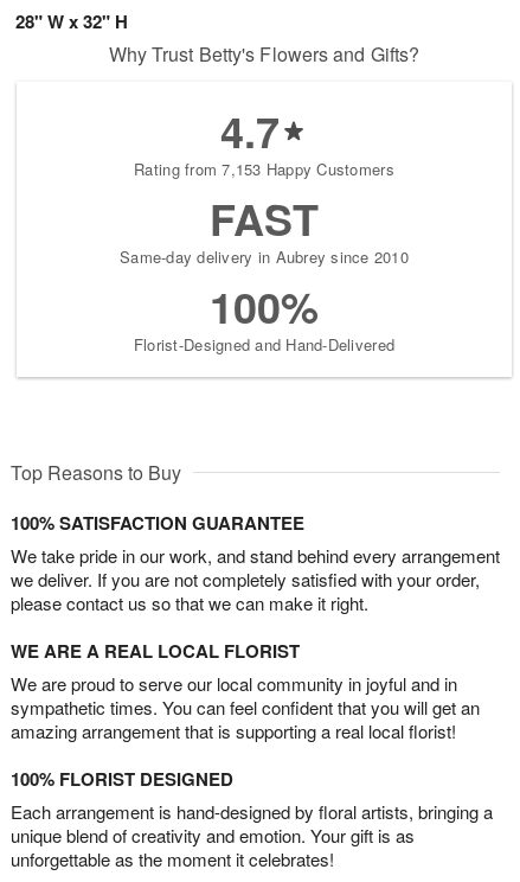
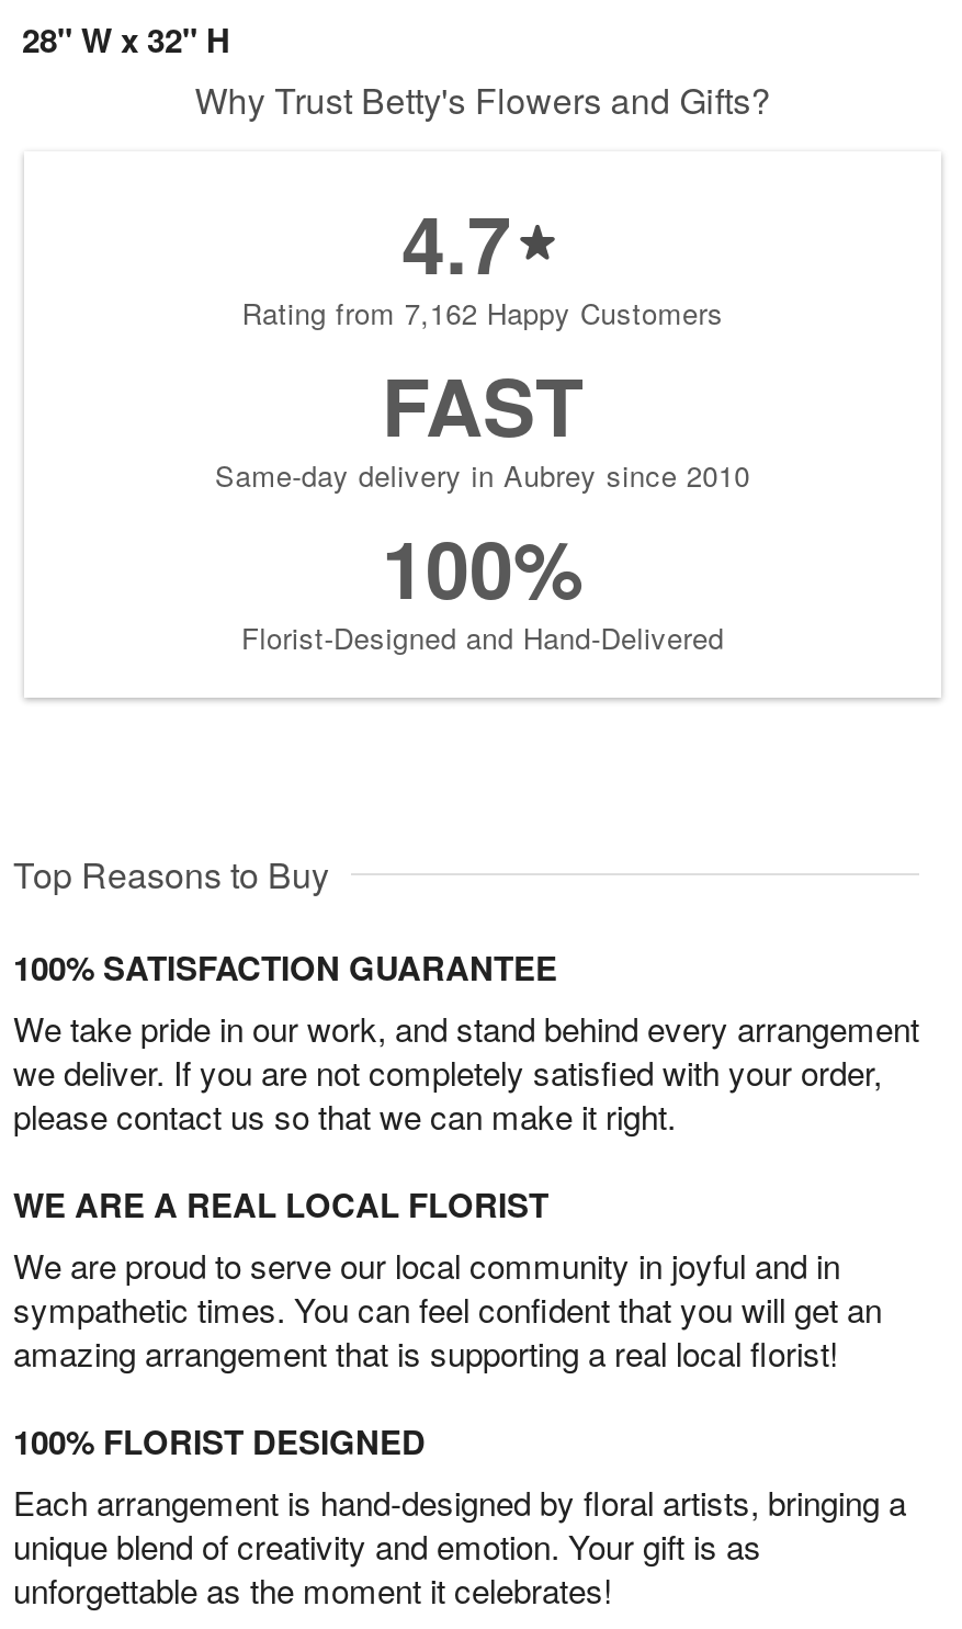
- Rating from 7,153 Happy Customers
+ Rating from 7,162 Happy Customers
